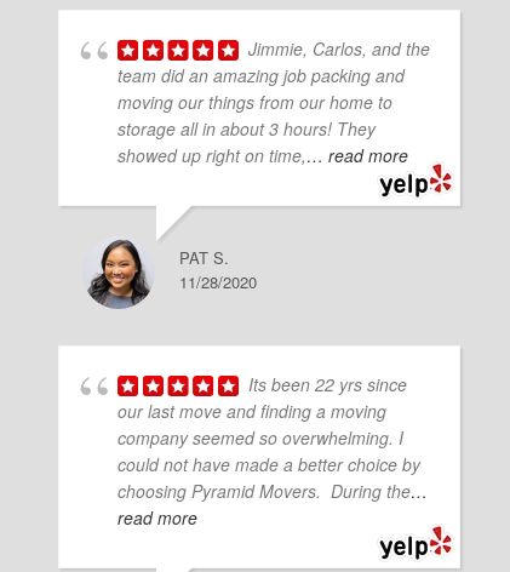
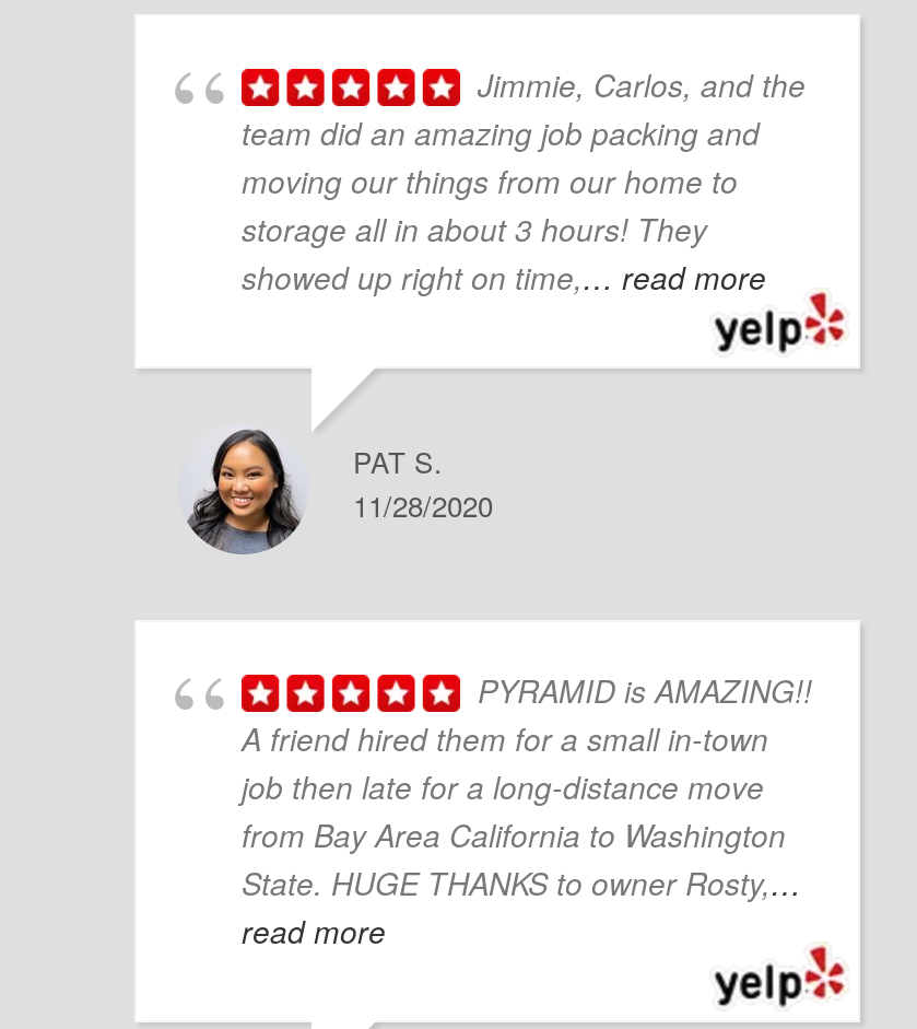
- Its been 22 yrs since
- our last move and finding a moving
- company seemed so overwhelming. I
- could not have made a better choice by
- choosing Pyramid Movers. During the …
+ PYRAMID is AMAZING!!
+ A friend hired them for a small in-town
+ job then late for a long-distance move
+ from Bay Area California to Washington
+ State. HUGE THANKS to owner Rosty, …
